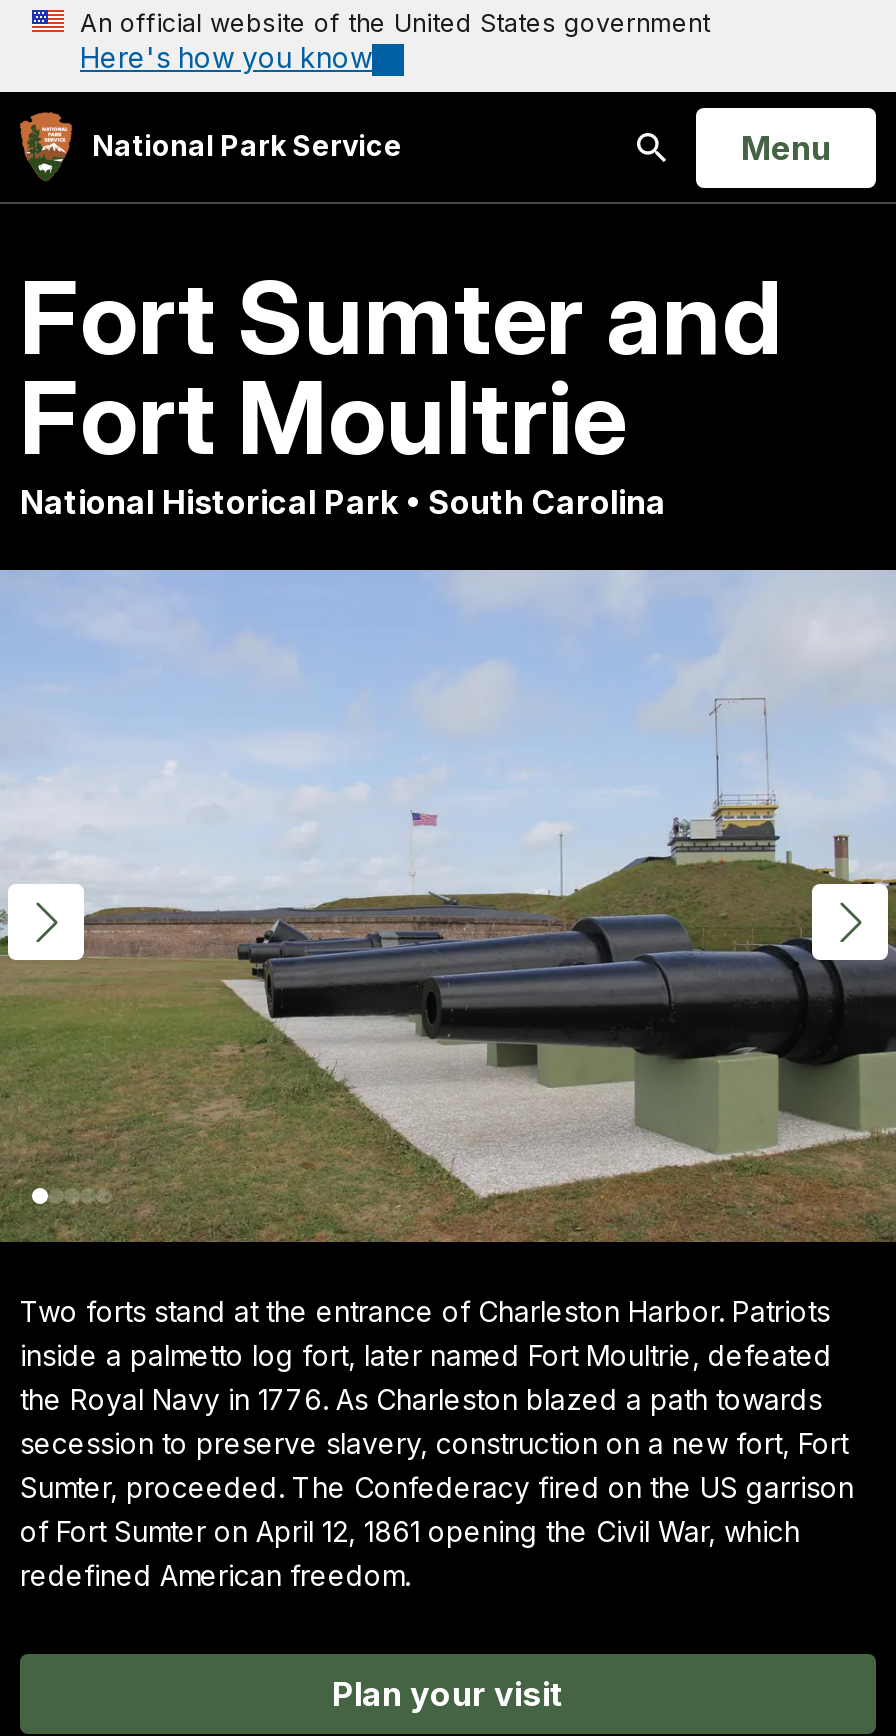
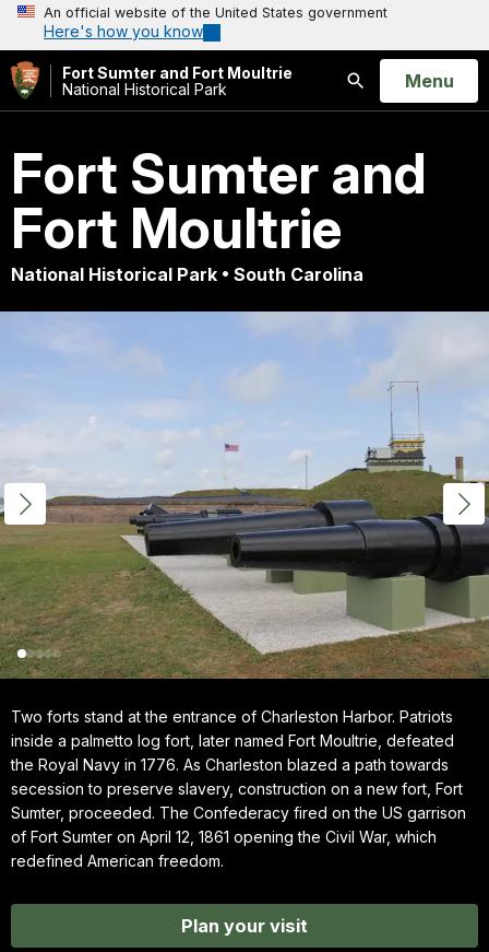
- National Park Service
+ Fort Sumter and Fort Moultrie
+ National Historical Park
